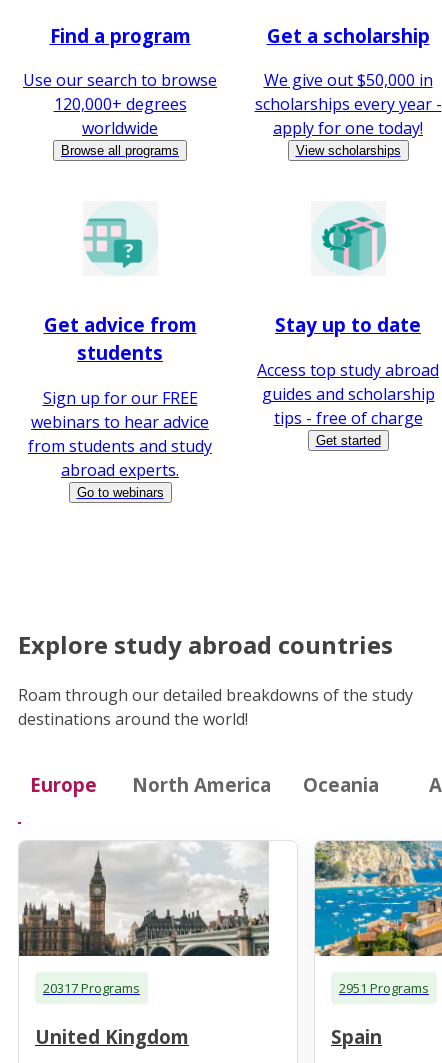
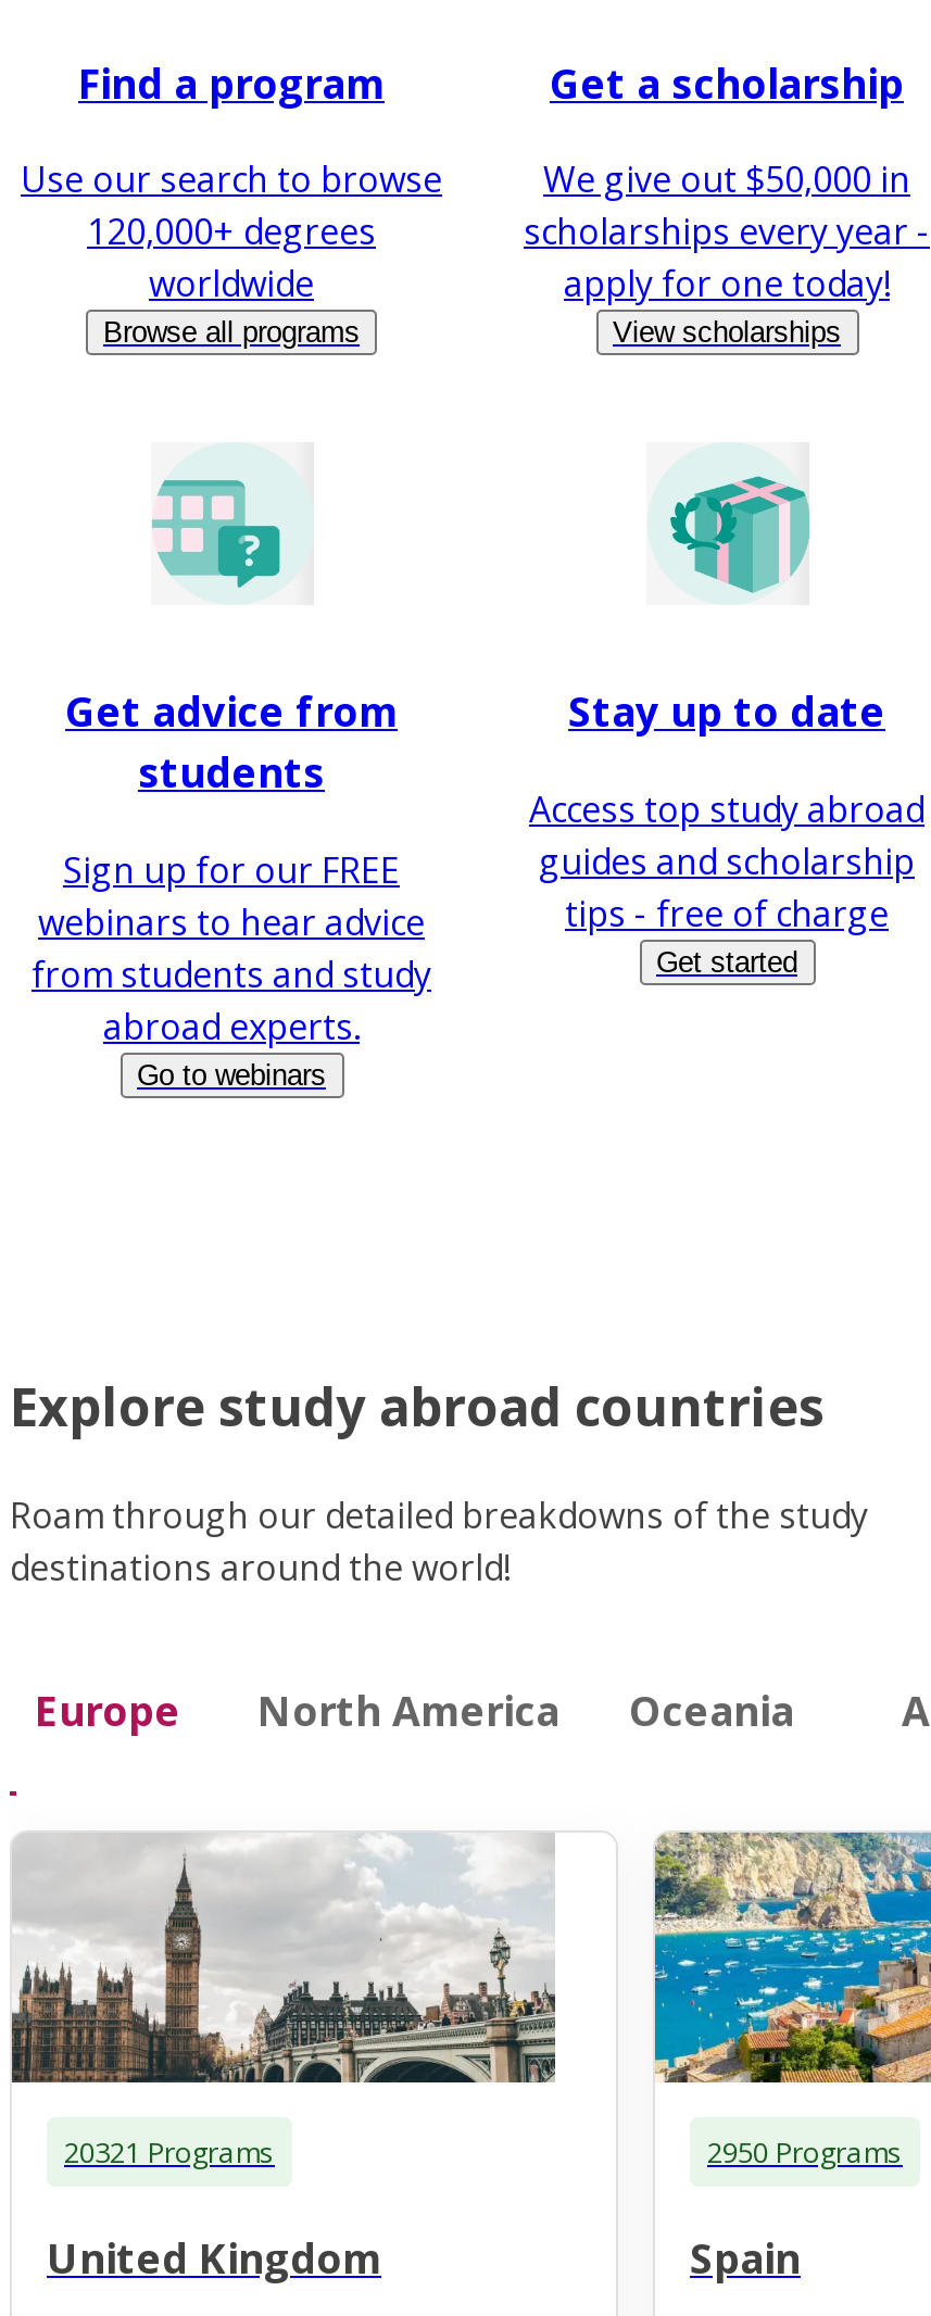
- 20317 Programs
+ 20321 Programs

- 2951 Programs
+ 2950 Programs
